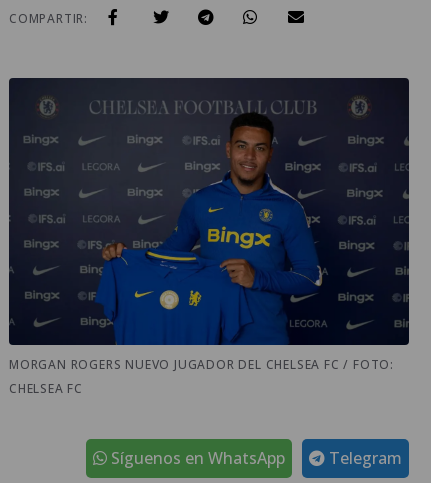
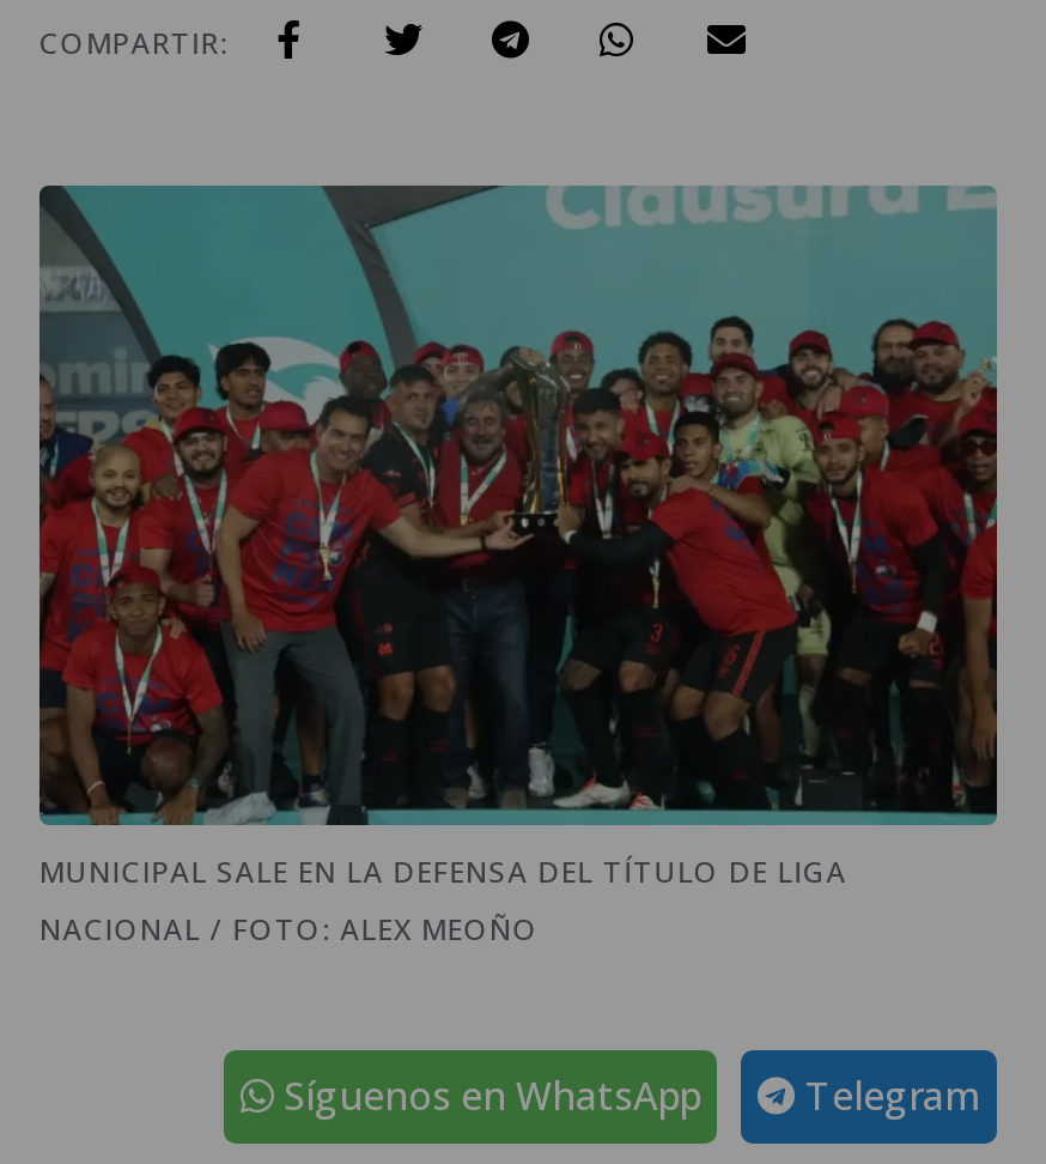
- [image]
- MORGAN ROGERS NUEVO JUGADOR DEL CHELSEA FC / FOTO:
- CHELSEA FC
+ [image]
+ MUNICIPAL SALE EN LA DEFENSA DEL TÍTULO DE LIGA
+ NACIONAL / FOTO: ALEX MEOÑO
